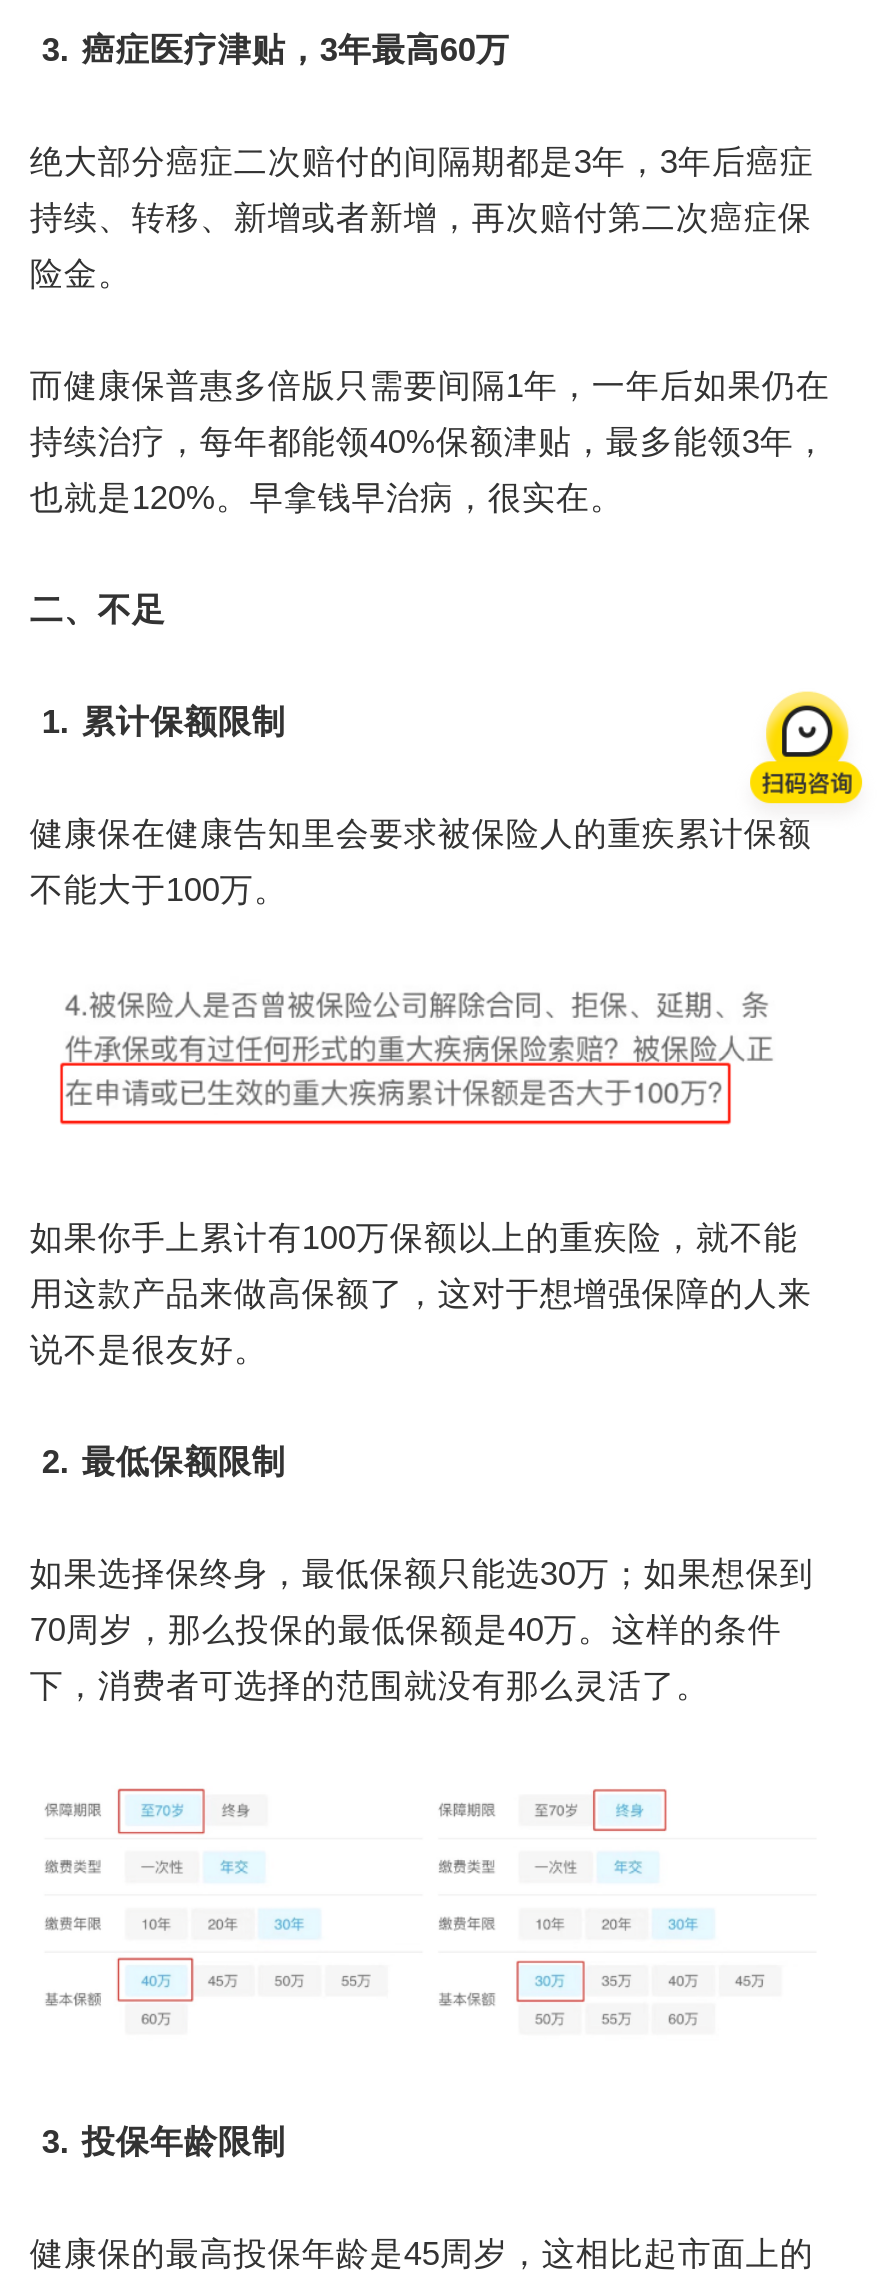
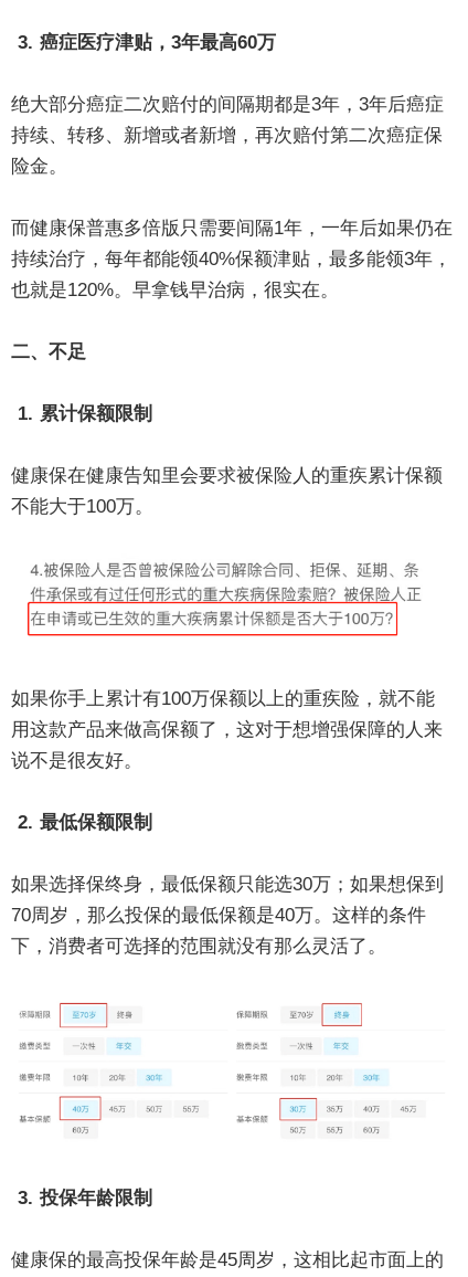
- [image]
